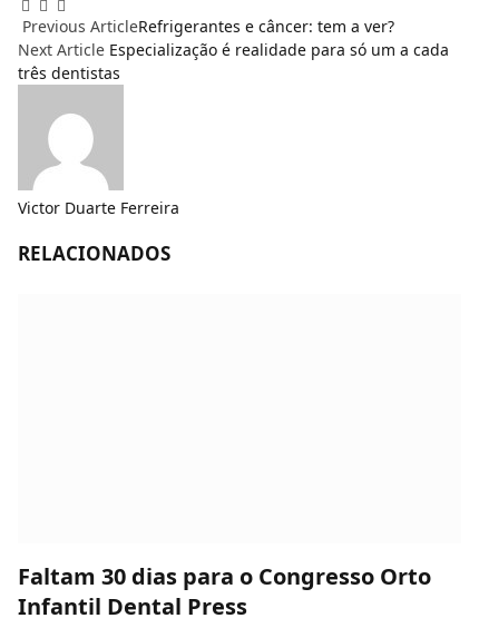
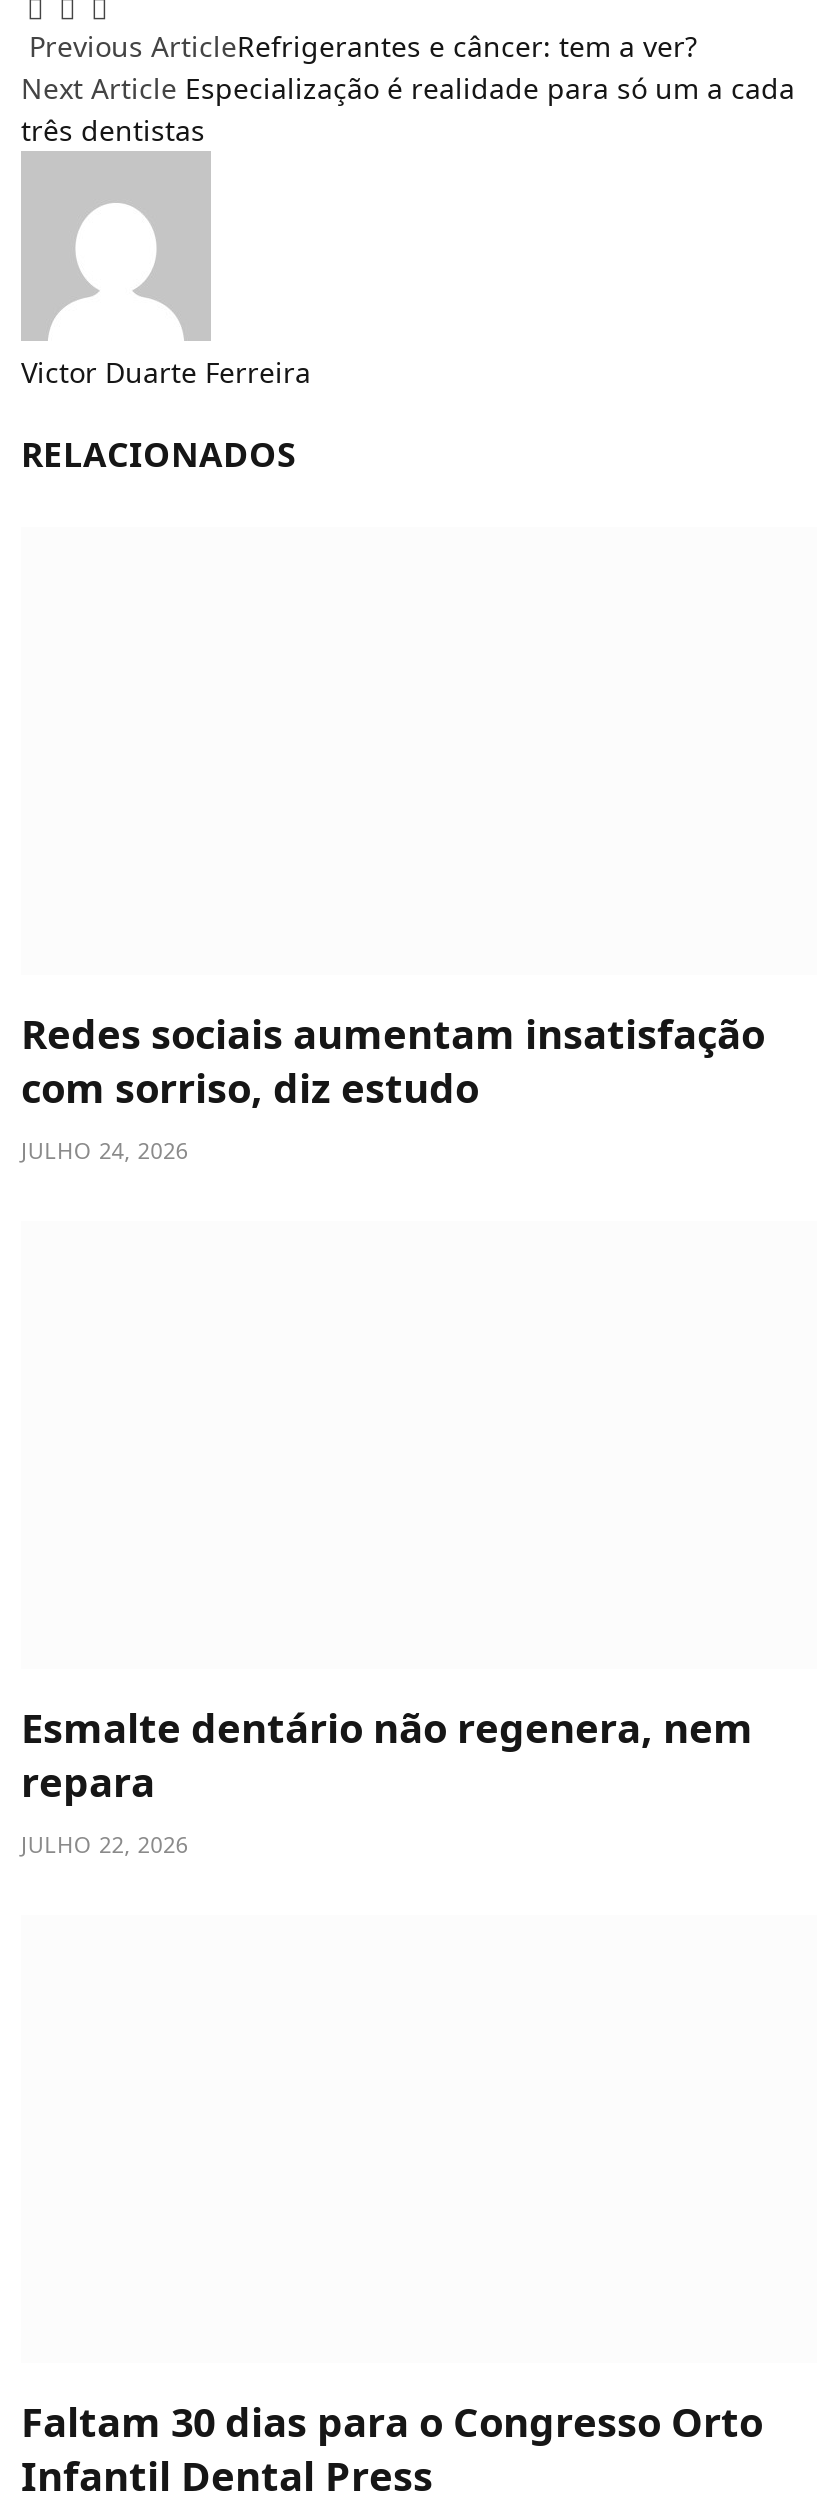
+ Redes sociais aumentam insatisfação
+ com sorriso, diz estudo
+ JULHO 24, 2026

+ Esmalte dentário não regenera, nem
+ repara
+ JULHO 22, 2026
